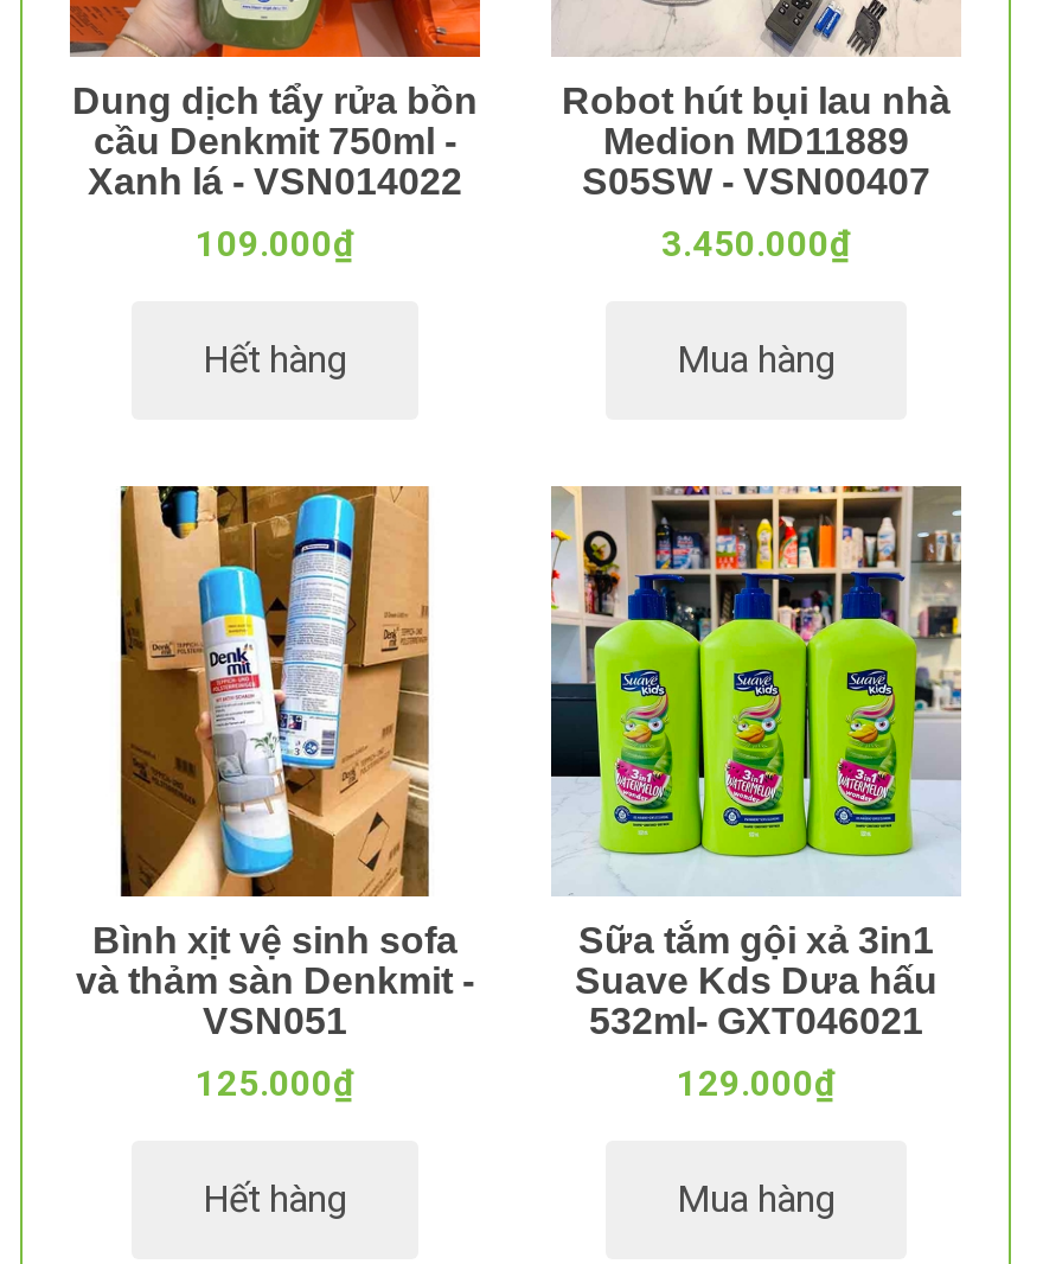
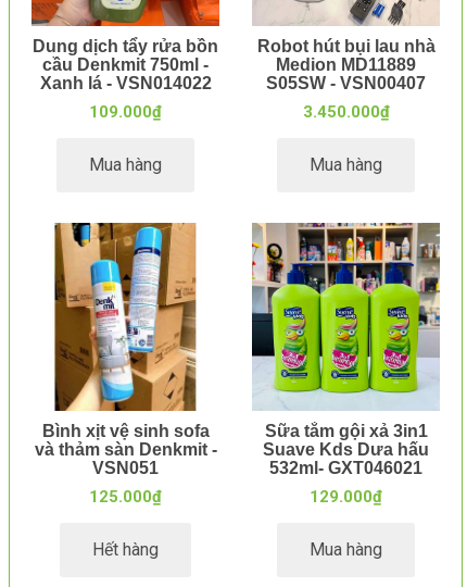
- Hết hàng
+ Mua hàng
